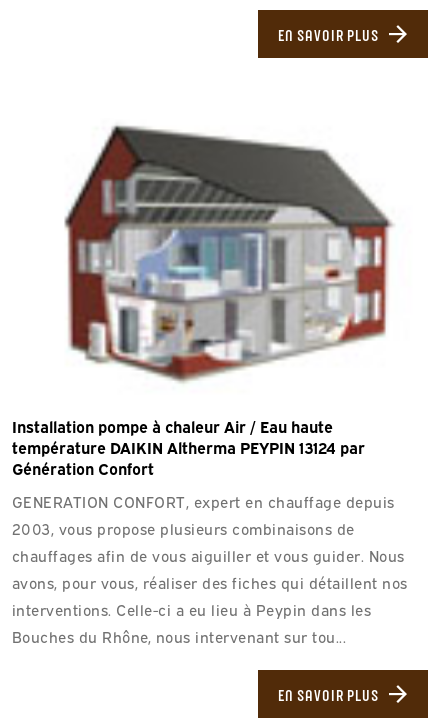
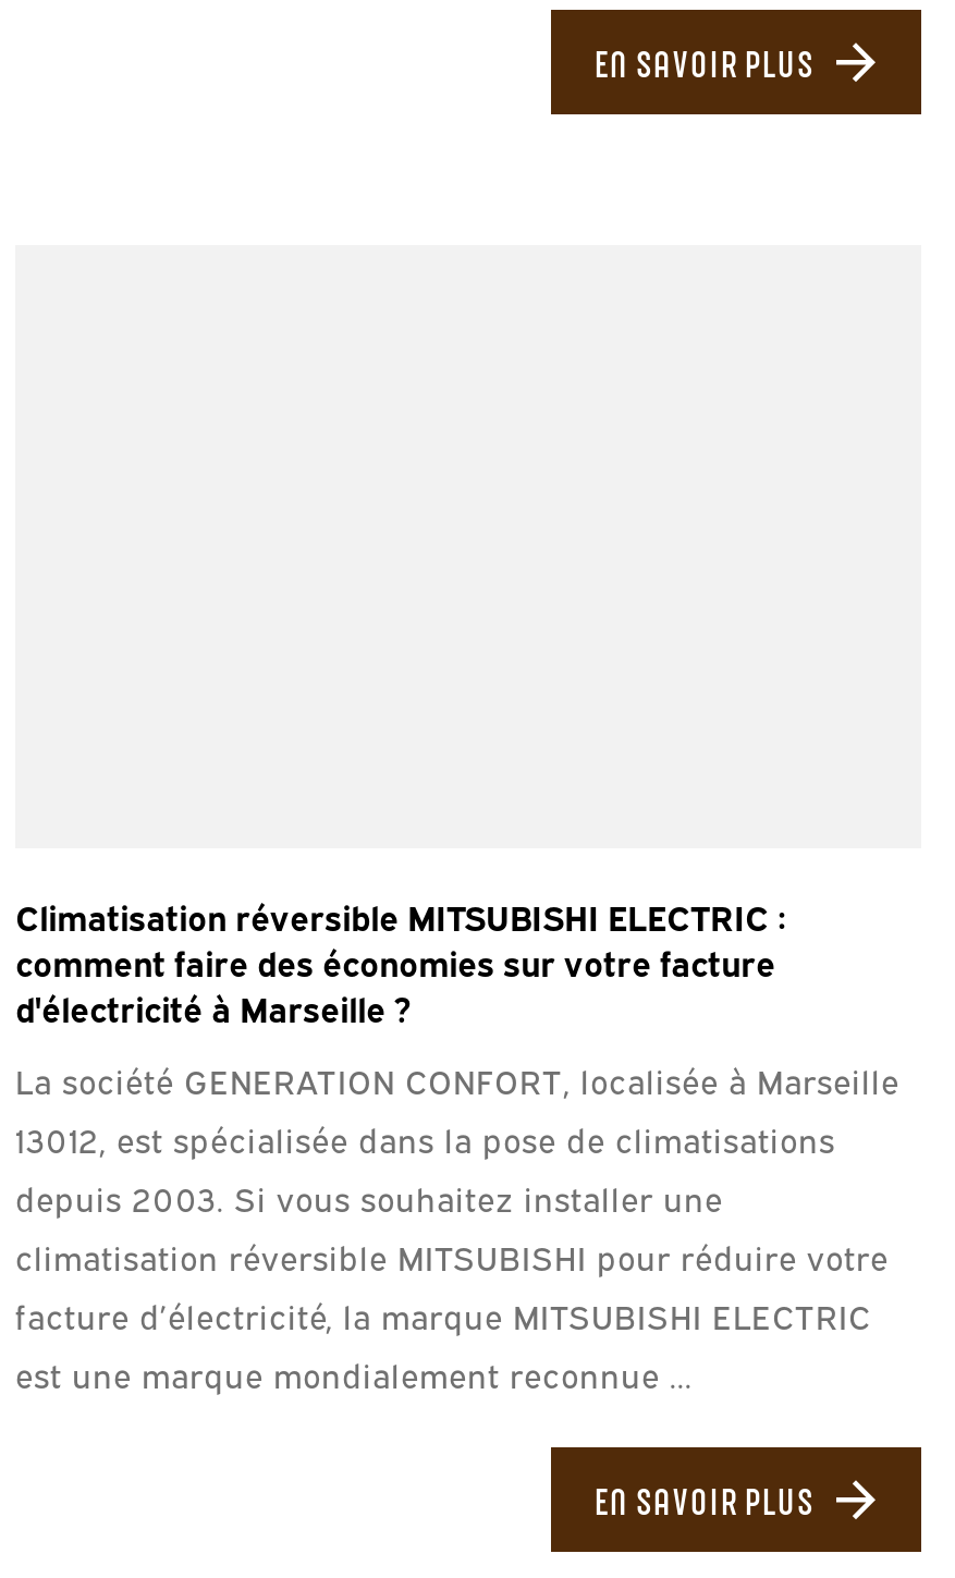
- [image]

- Installation pompe à chaleur Air / Eau haute
- température DAIKIN Altherma PEYPIN 13124 par
- Génération Confort
+ Climatisation réversible MITSUBISHI ELECTRIC :
+ comment faire des économies sur votre facture
+ d'électricité à Marseille ?

- GENERATION CONFORT, expert en chauffage depuis
- 2003, vous propose plusieurs combinaisons de
- chauffages afin de vous aiguiller et vous guider. Nous
- avons, pour vous, réaliser des fiches qui détaillent nos
- interventions. Celle-ci a eu lieu à Peypin dans les
- Bouches du Rhône, nous intervenant sur tou...
+ La société GENERATION CONFORT, localisée à Marseille
+ 13012, est spécialisée dans la pose de climatisations
+ depuis 2003. Si vous souhaitez installer une
+ climatisation réversible MITSUBISHI pour réduire votre
+ facture d’électricité, la marque MITSUBISHI ELECTRIC
+ est une marque mondialement reconnue ...
